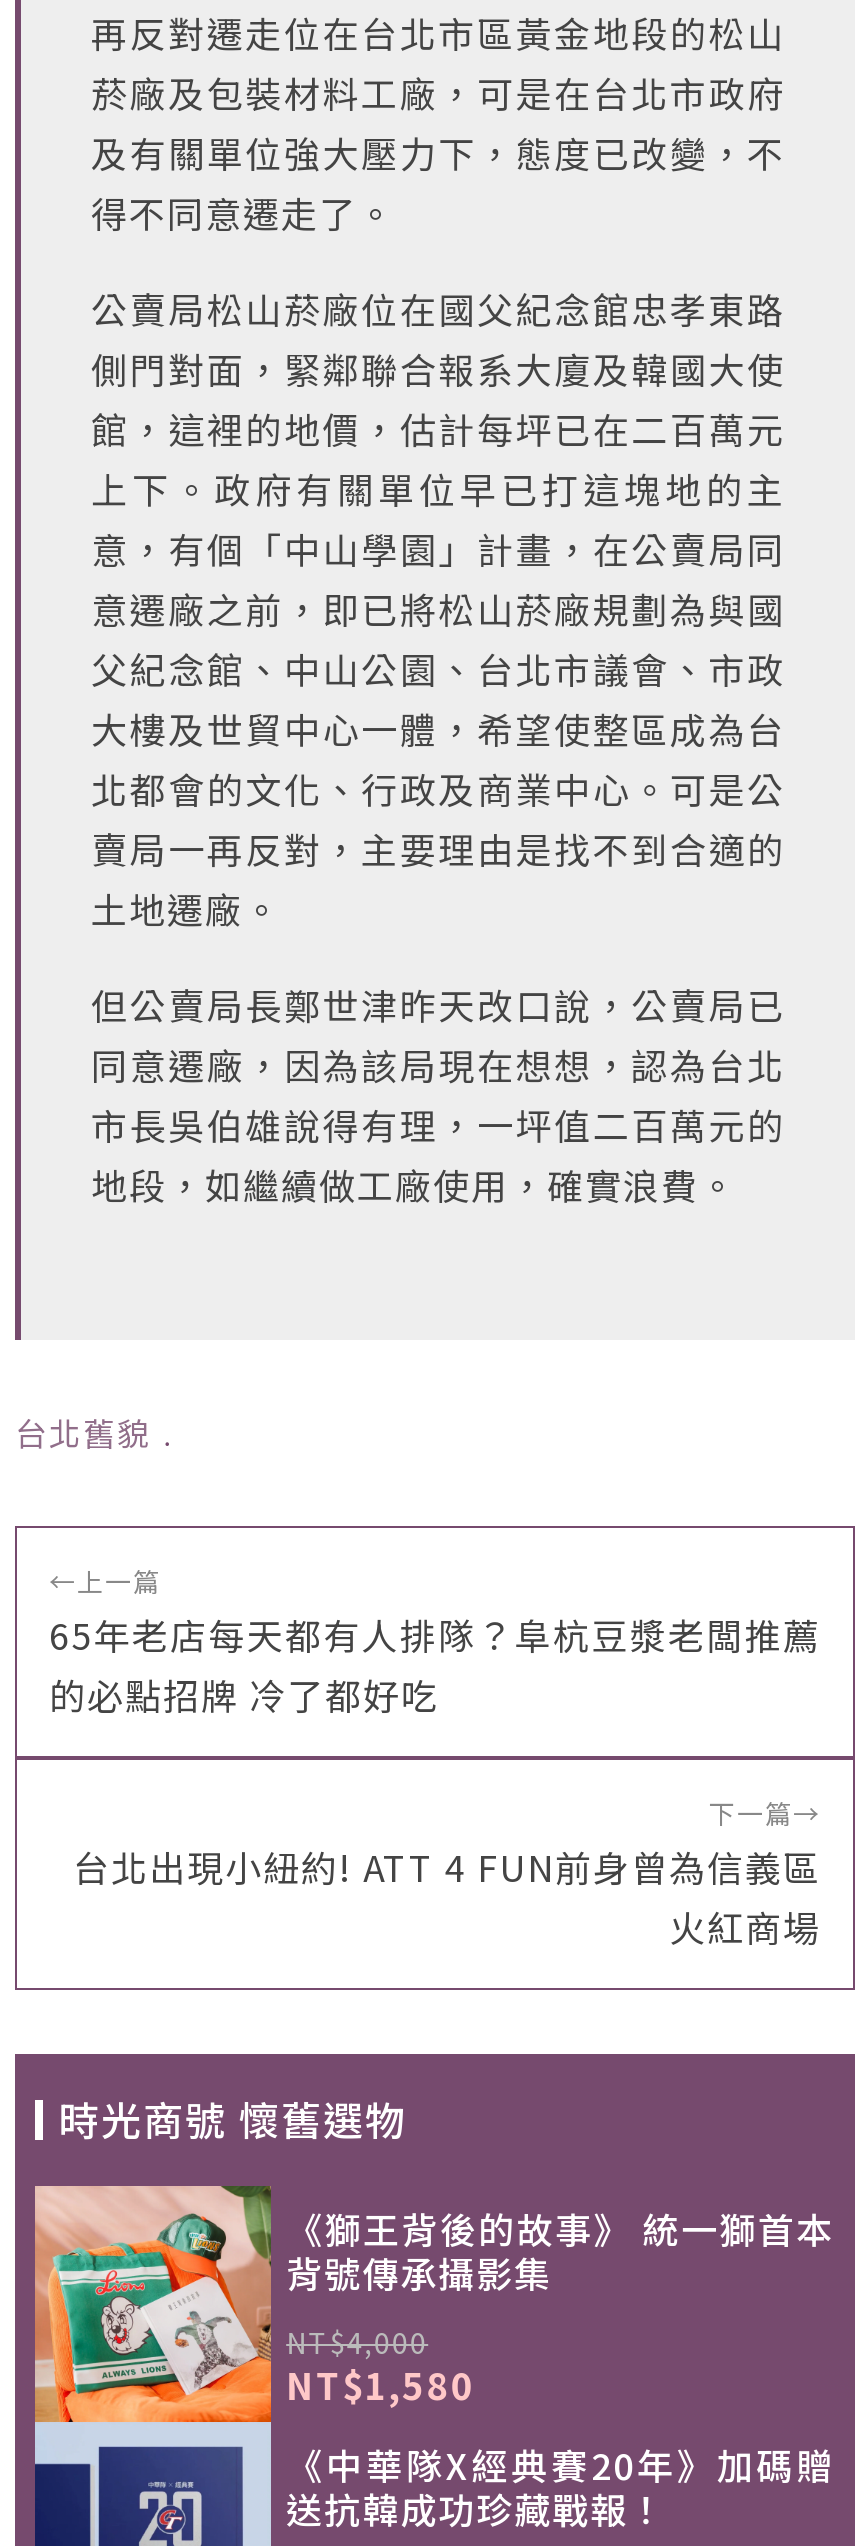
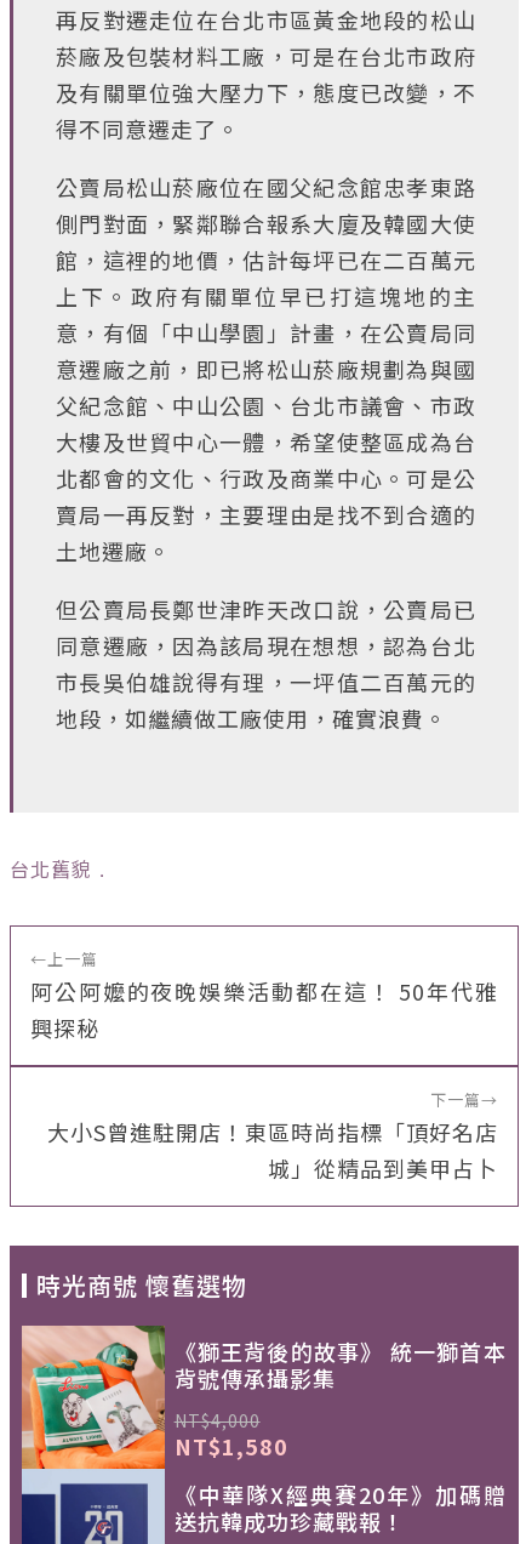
- 65年老店每天都有人排隊？阜杭豆漿老闆推薦
- 的必點招牌 冷了都好吃
+ 阿公阿嬤的夜晚娛樂活動都在這！ 50年代雅
+ 興探秘

- 台北出現小紐約! ATT 4 FUN前身曾為信義區
- 火紅商場
+ 大小S曾進駐開店！東區時尚指標「頂好名店
+ 城」從精品到美甲占卜
